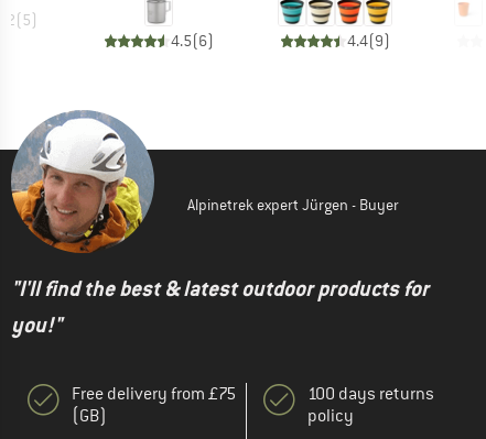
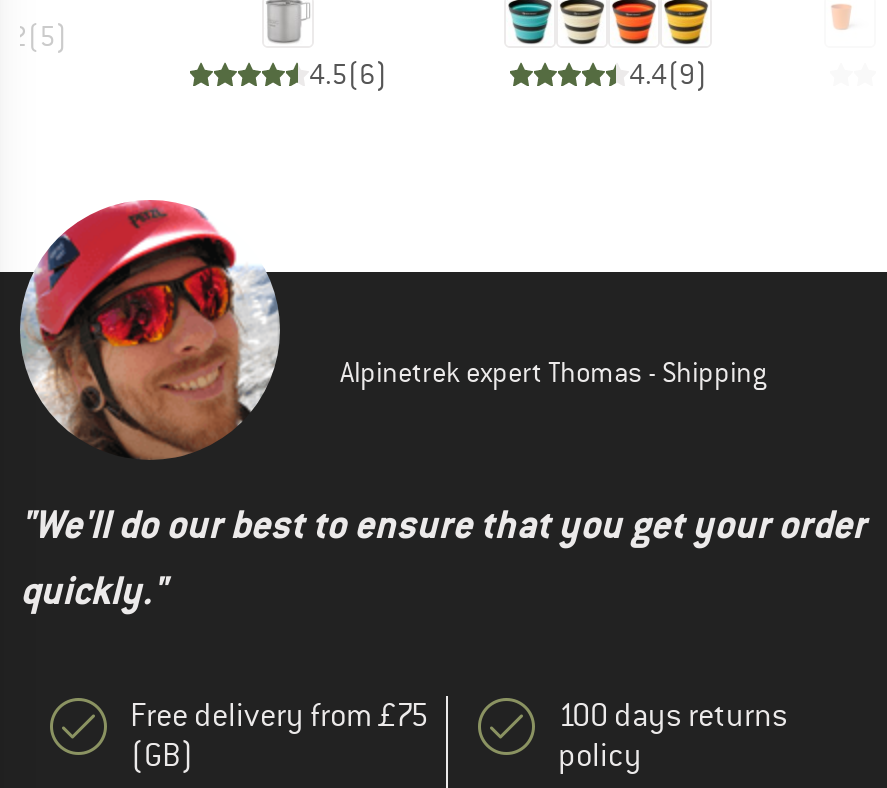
- [image]
- "I'll find the best & latest outdoor products for
- you!"
+ [image]
+ "We'll do our best to ensure that you get your order
+ quickly."

- Alpinetrek expert Jürgen - Buyer
+ Alpinetrek expert Thomas - Shipping
